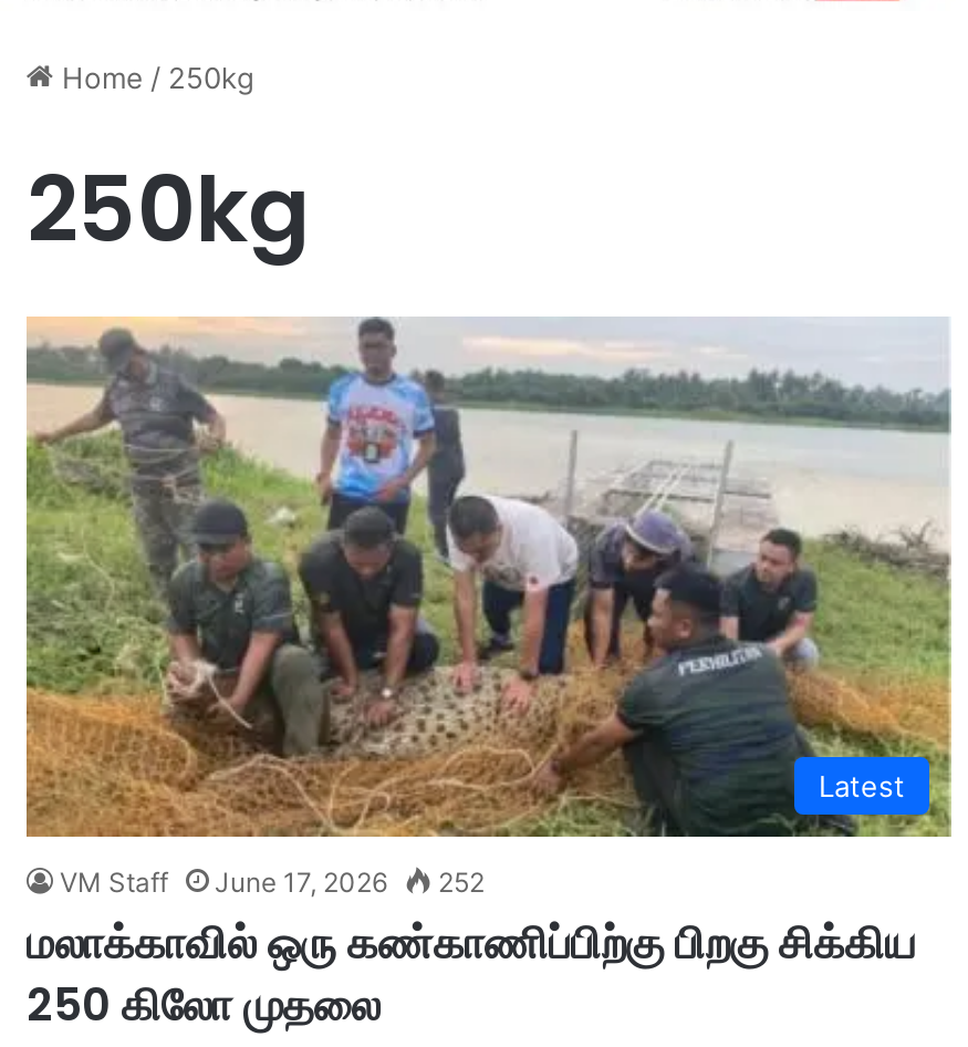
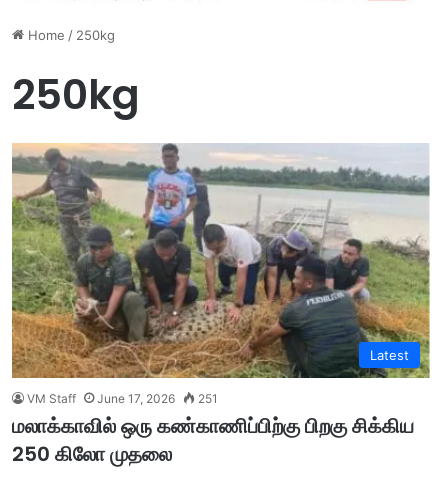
- VM Staff June 17, 2026 252
+ VM Staff June 17, 2026 251
